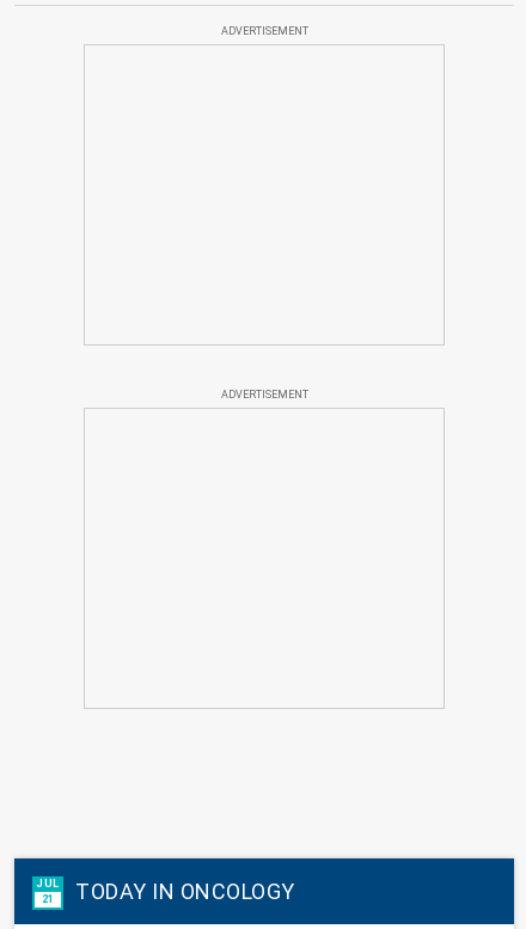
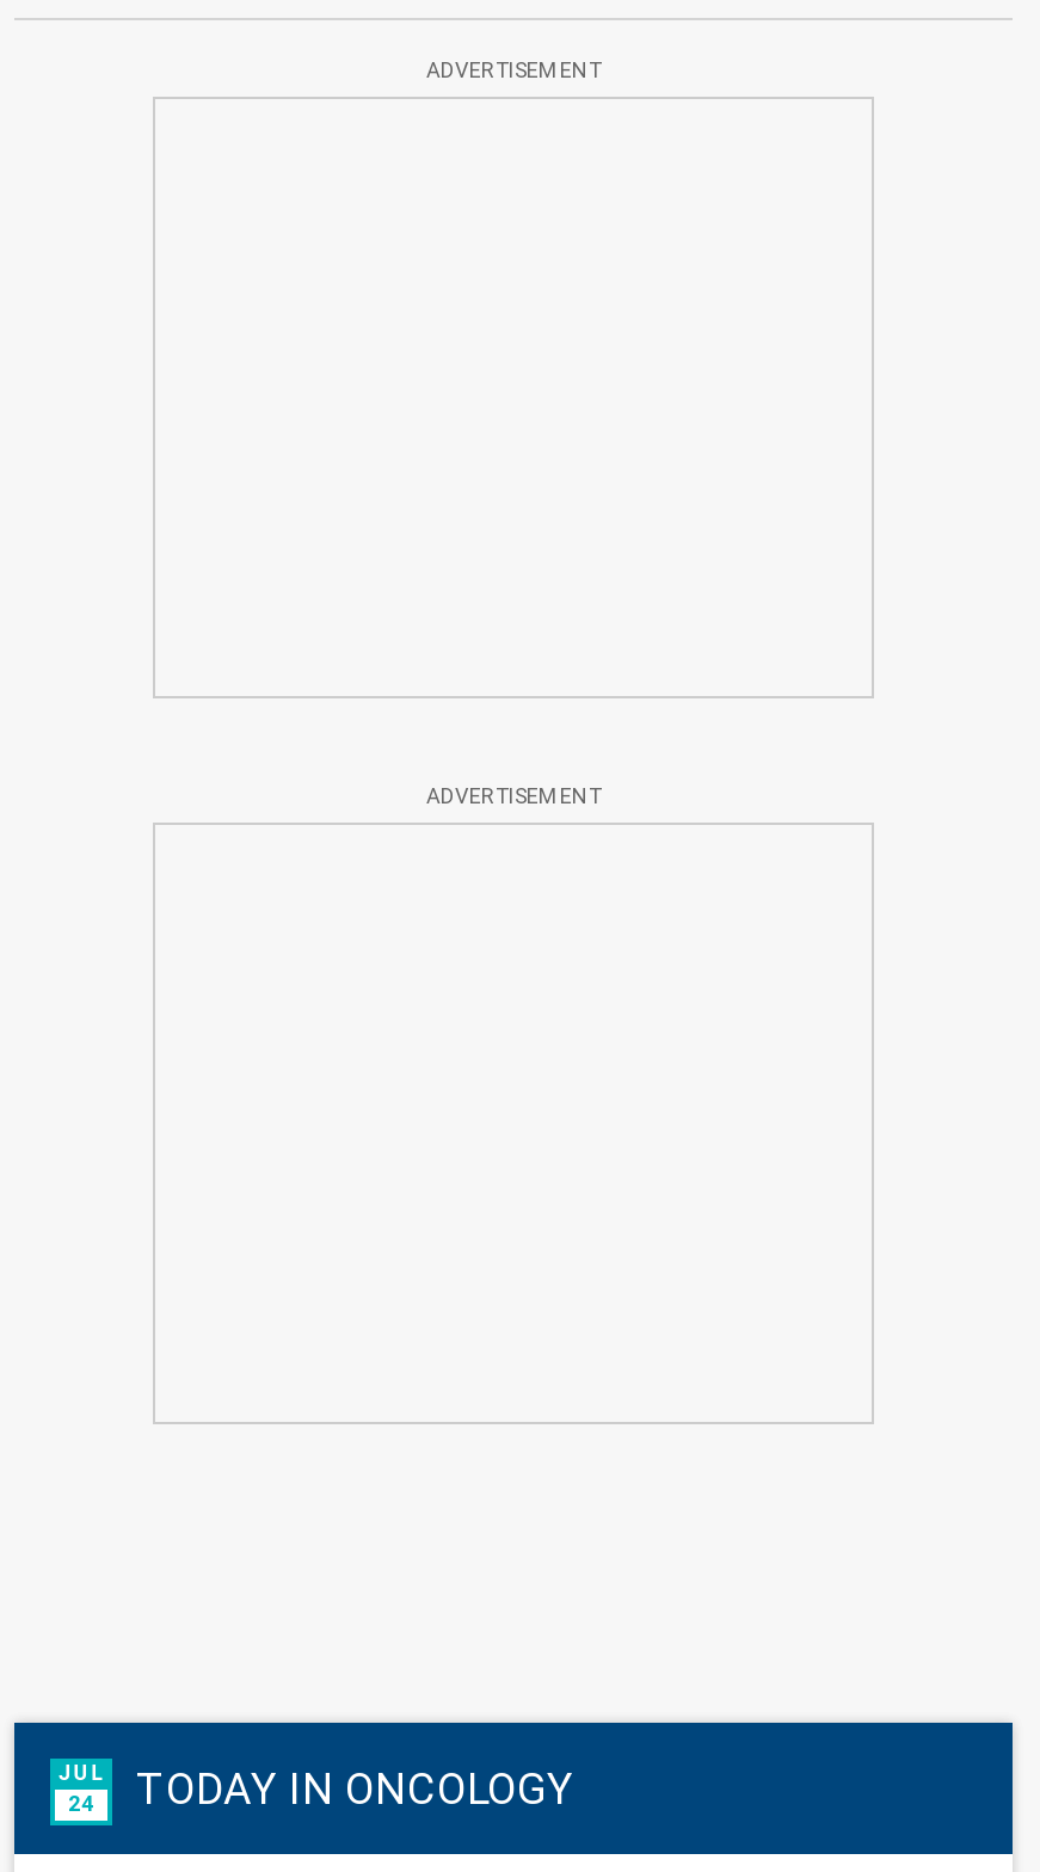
- JUL 21 TODAY IN ONCOLOGY
+ JUL 24 TODAY IN ONCOLOGY
